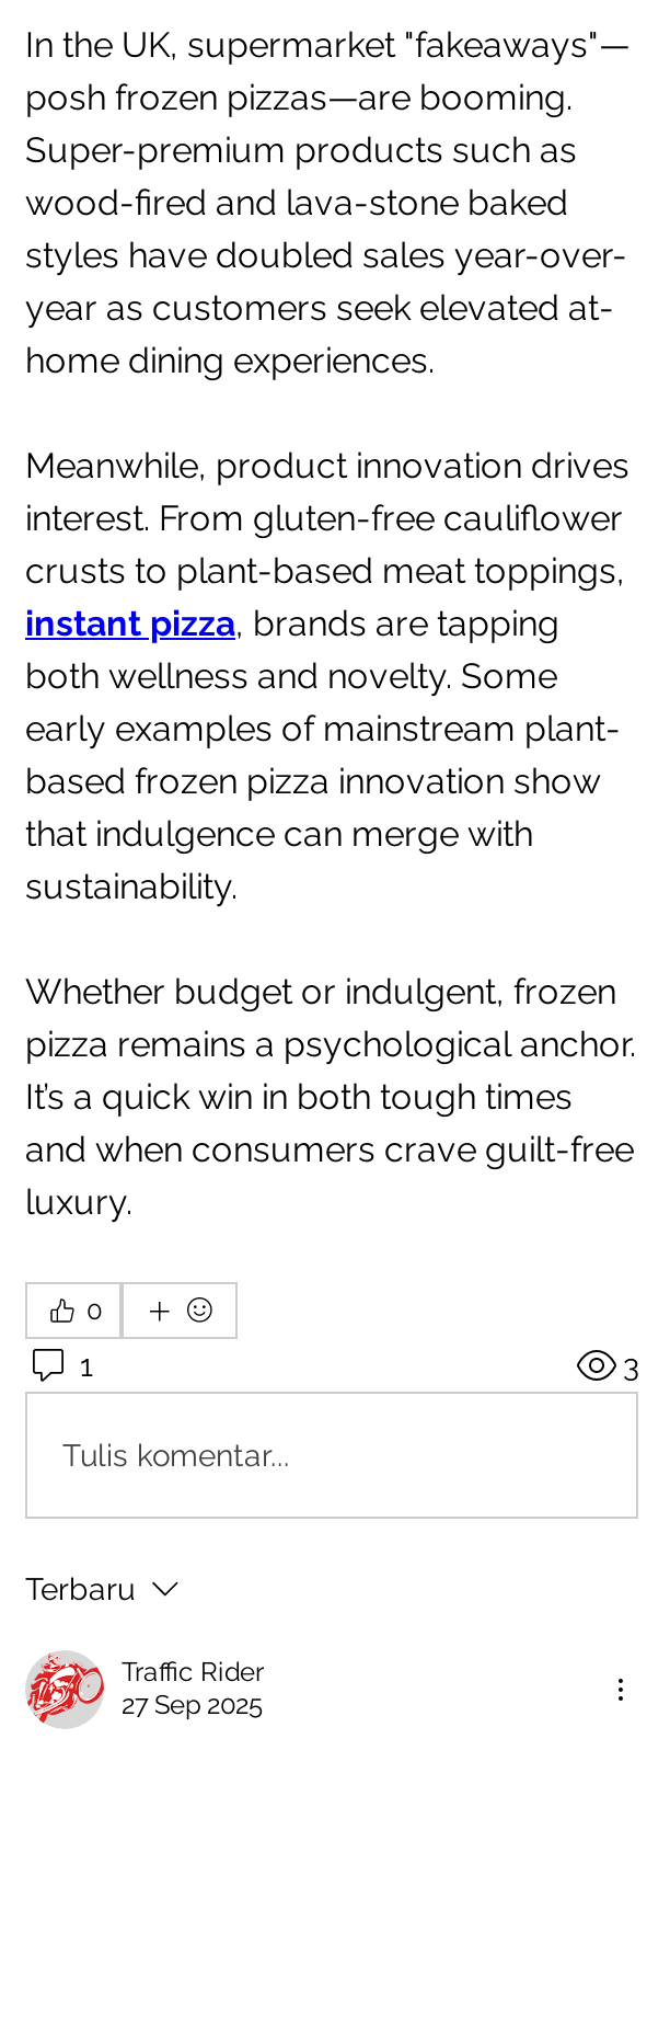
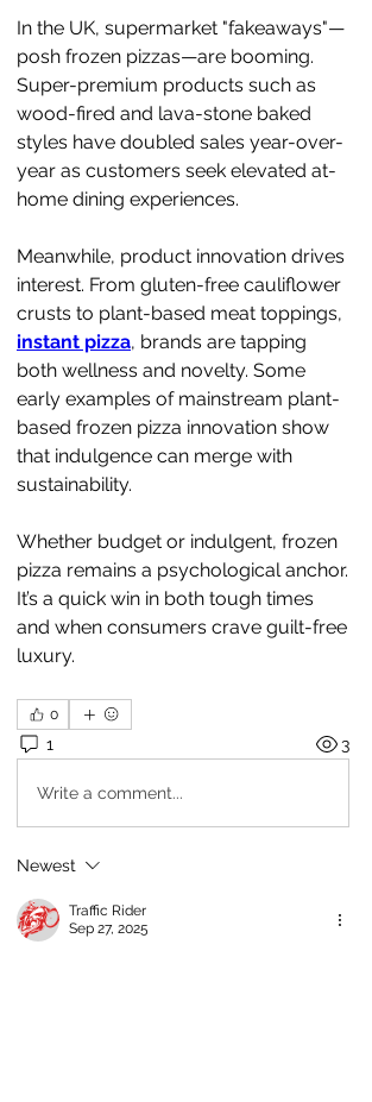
- Tulis komentar...
+ Write a comment...

- Terbaru
+ Newest

- 27 Sep 2025
+ Sep 27, 2025
